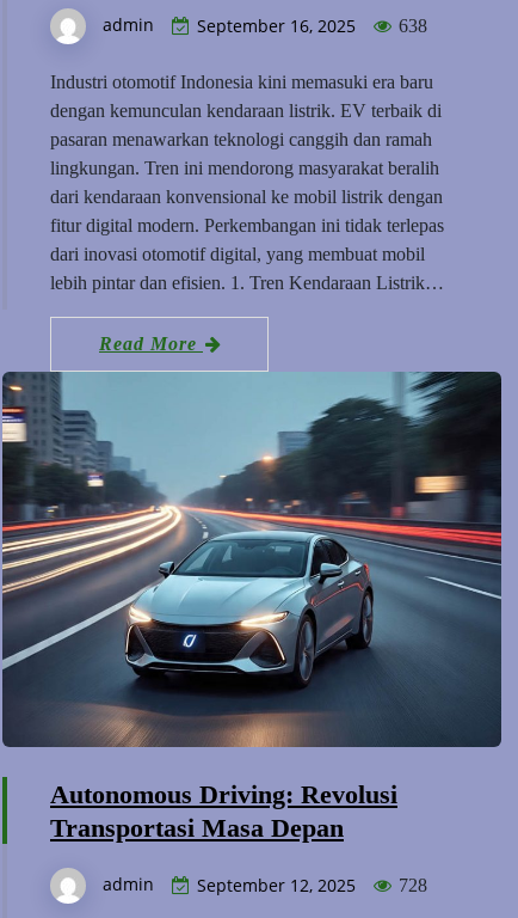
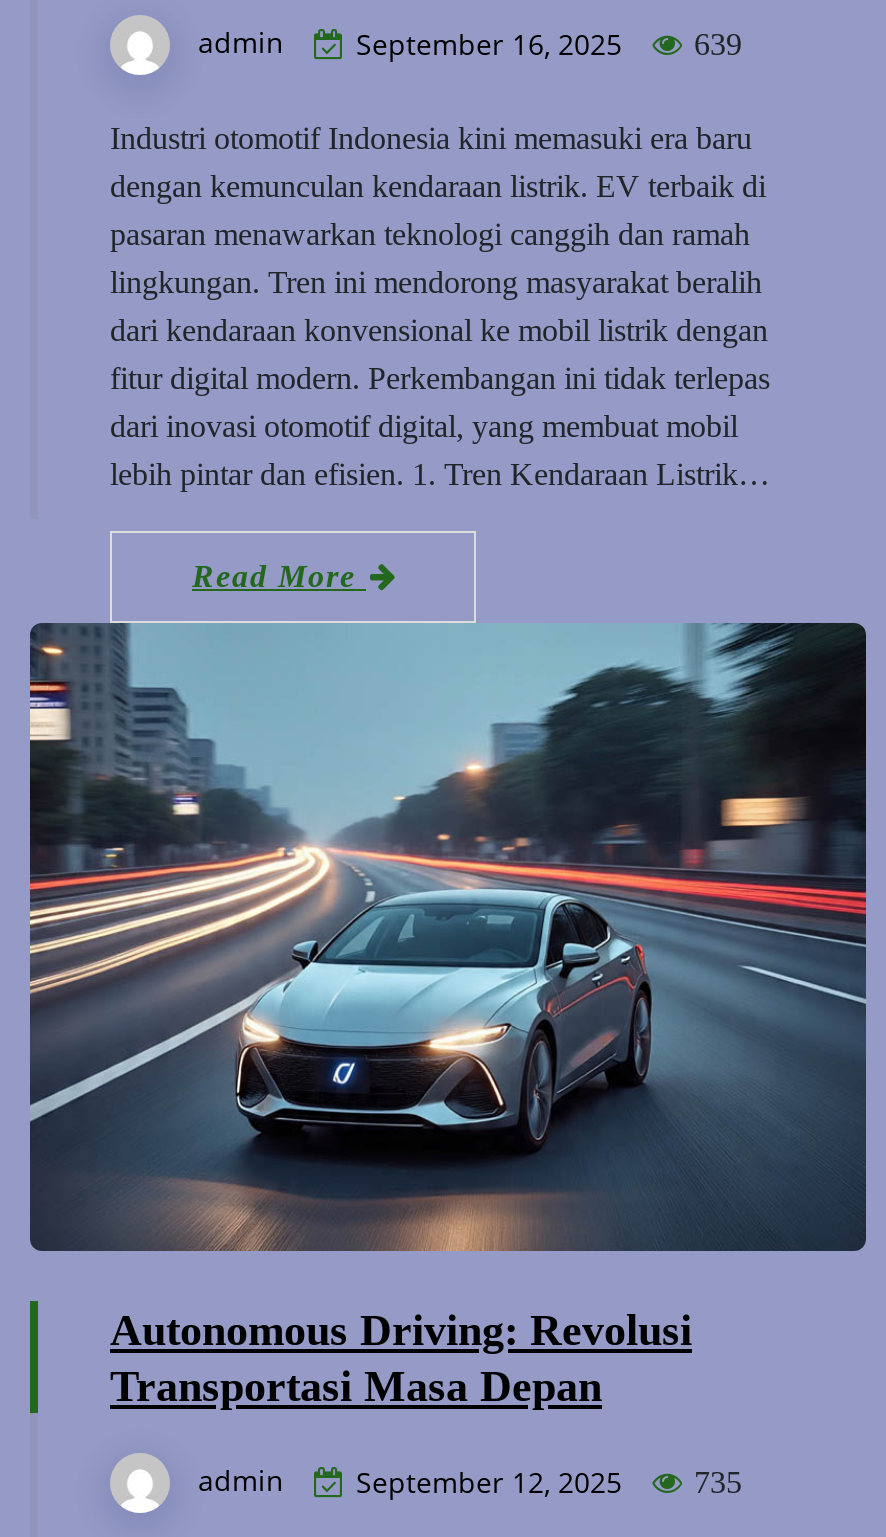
- admin September 16, 2025 638
+ admin September 16, 2025 639

- admin September 12, 2025 728
+ admin September 12, 2025 735
